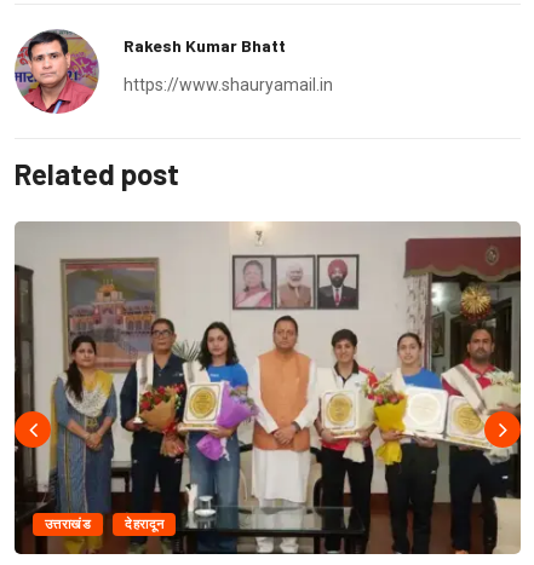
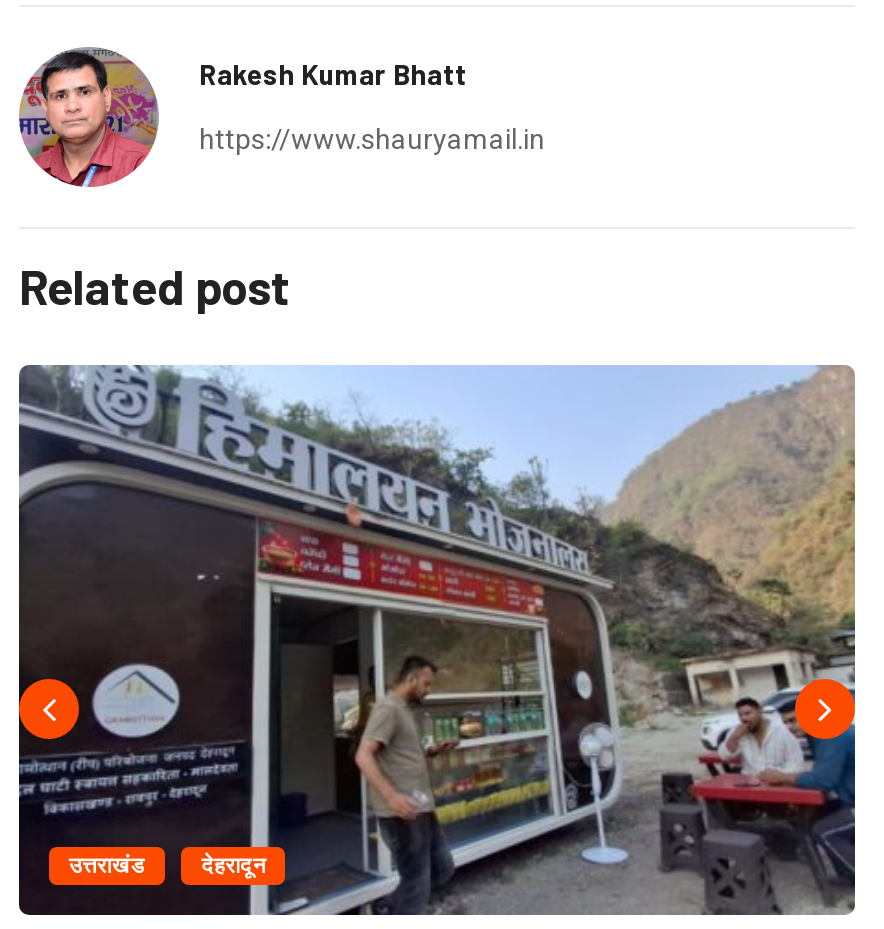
- [image]
+ [image]
